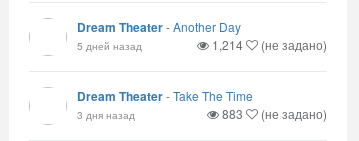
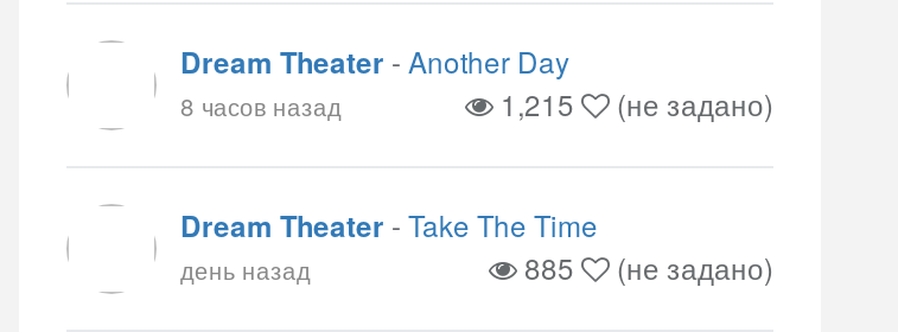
- 5 дней назад
+ 8 часов назад

- 1,214 (не задано)
+ 1,215 (не задано)

- 3 дня назад
- 883
+ день назад
+ 885
